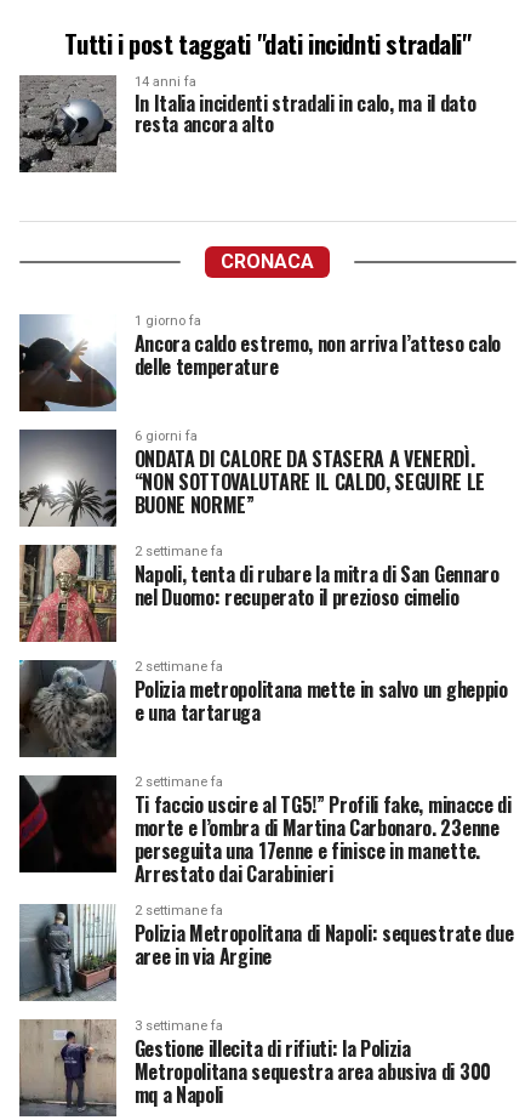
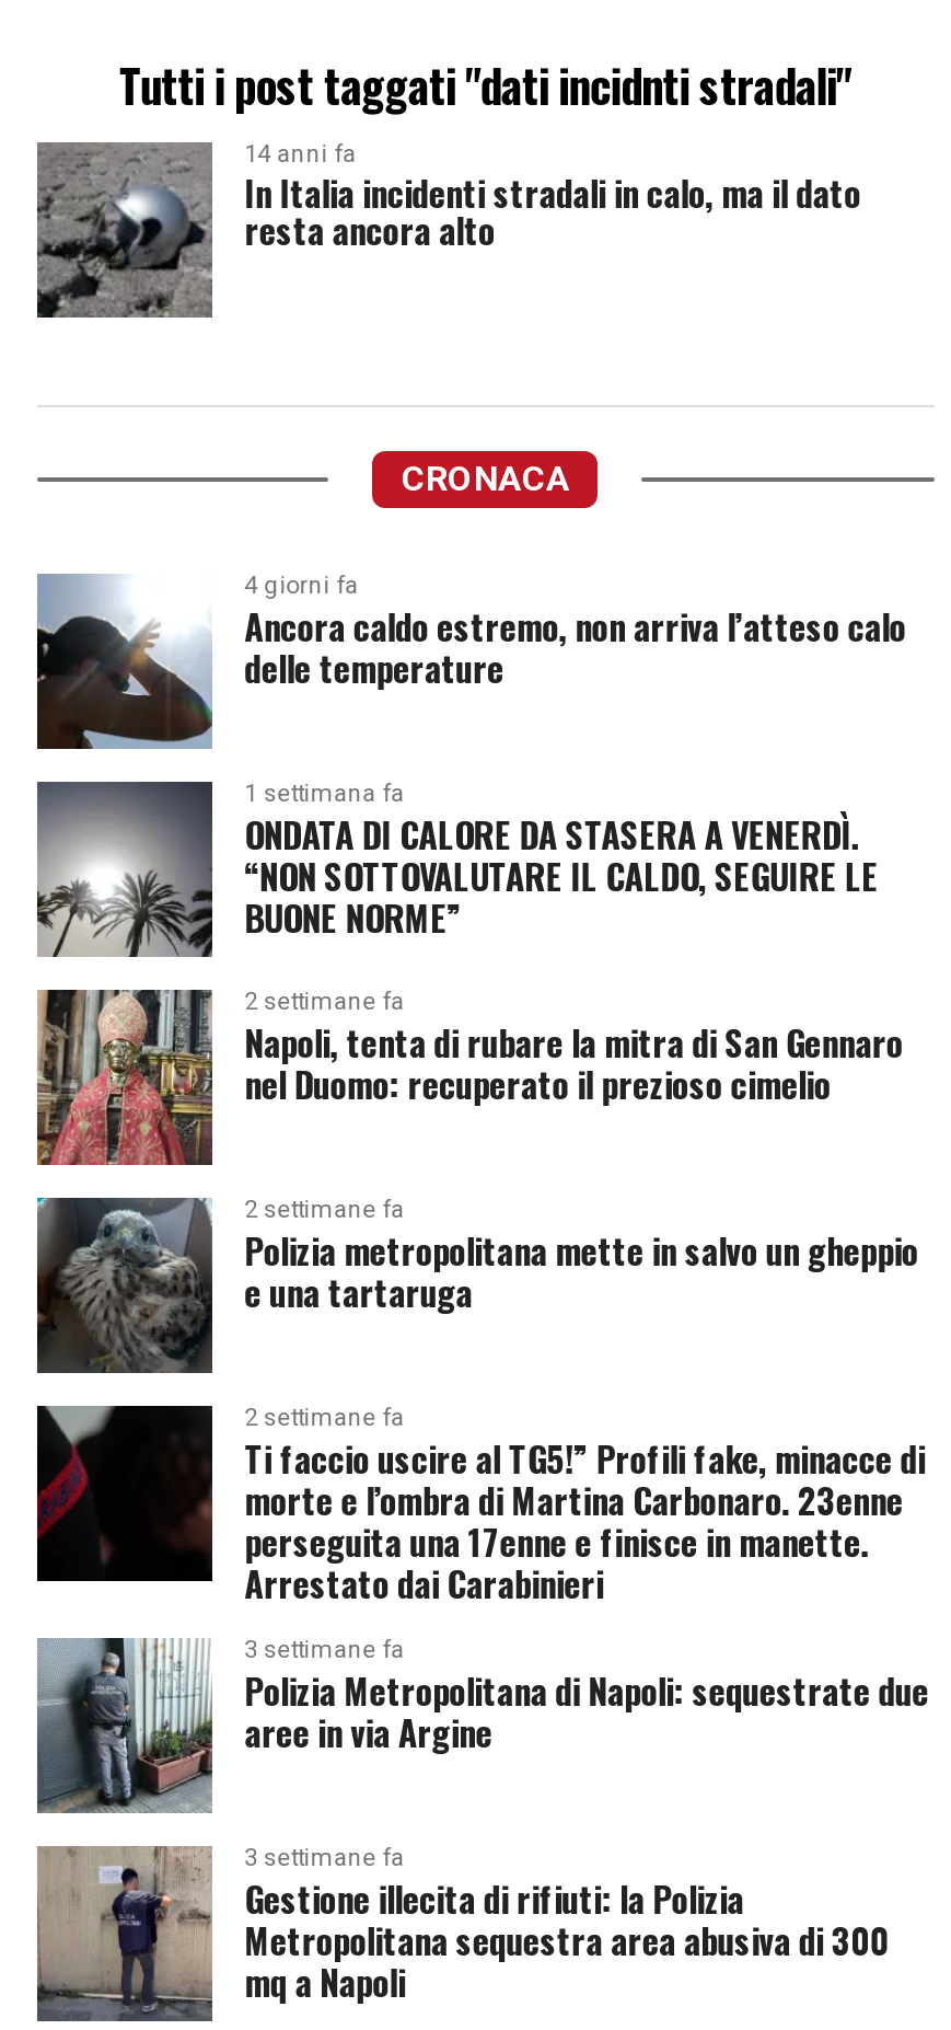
- 1 giorno fa
+ 4 giorni fa

- 6 giorni fa
+ 1 settimana fa

- 2 settimane fa
+ 3 settimane fa
